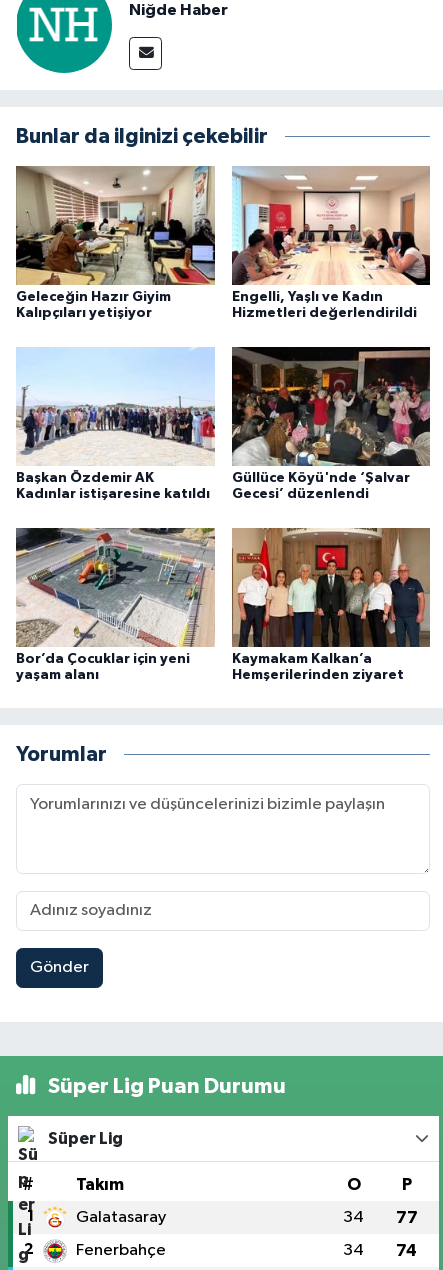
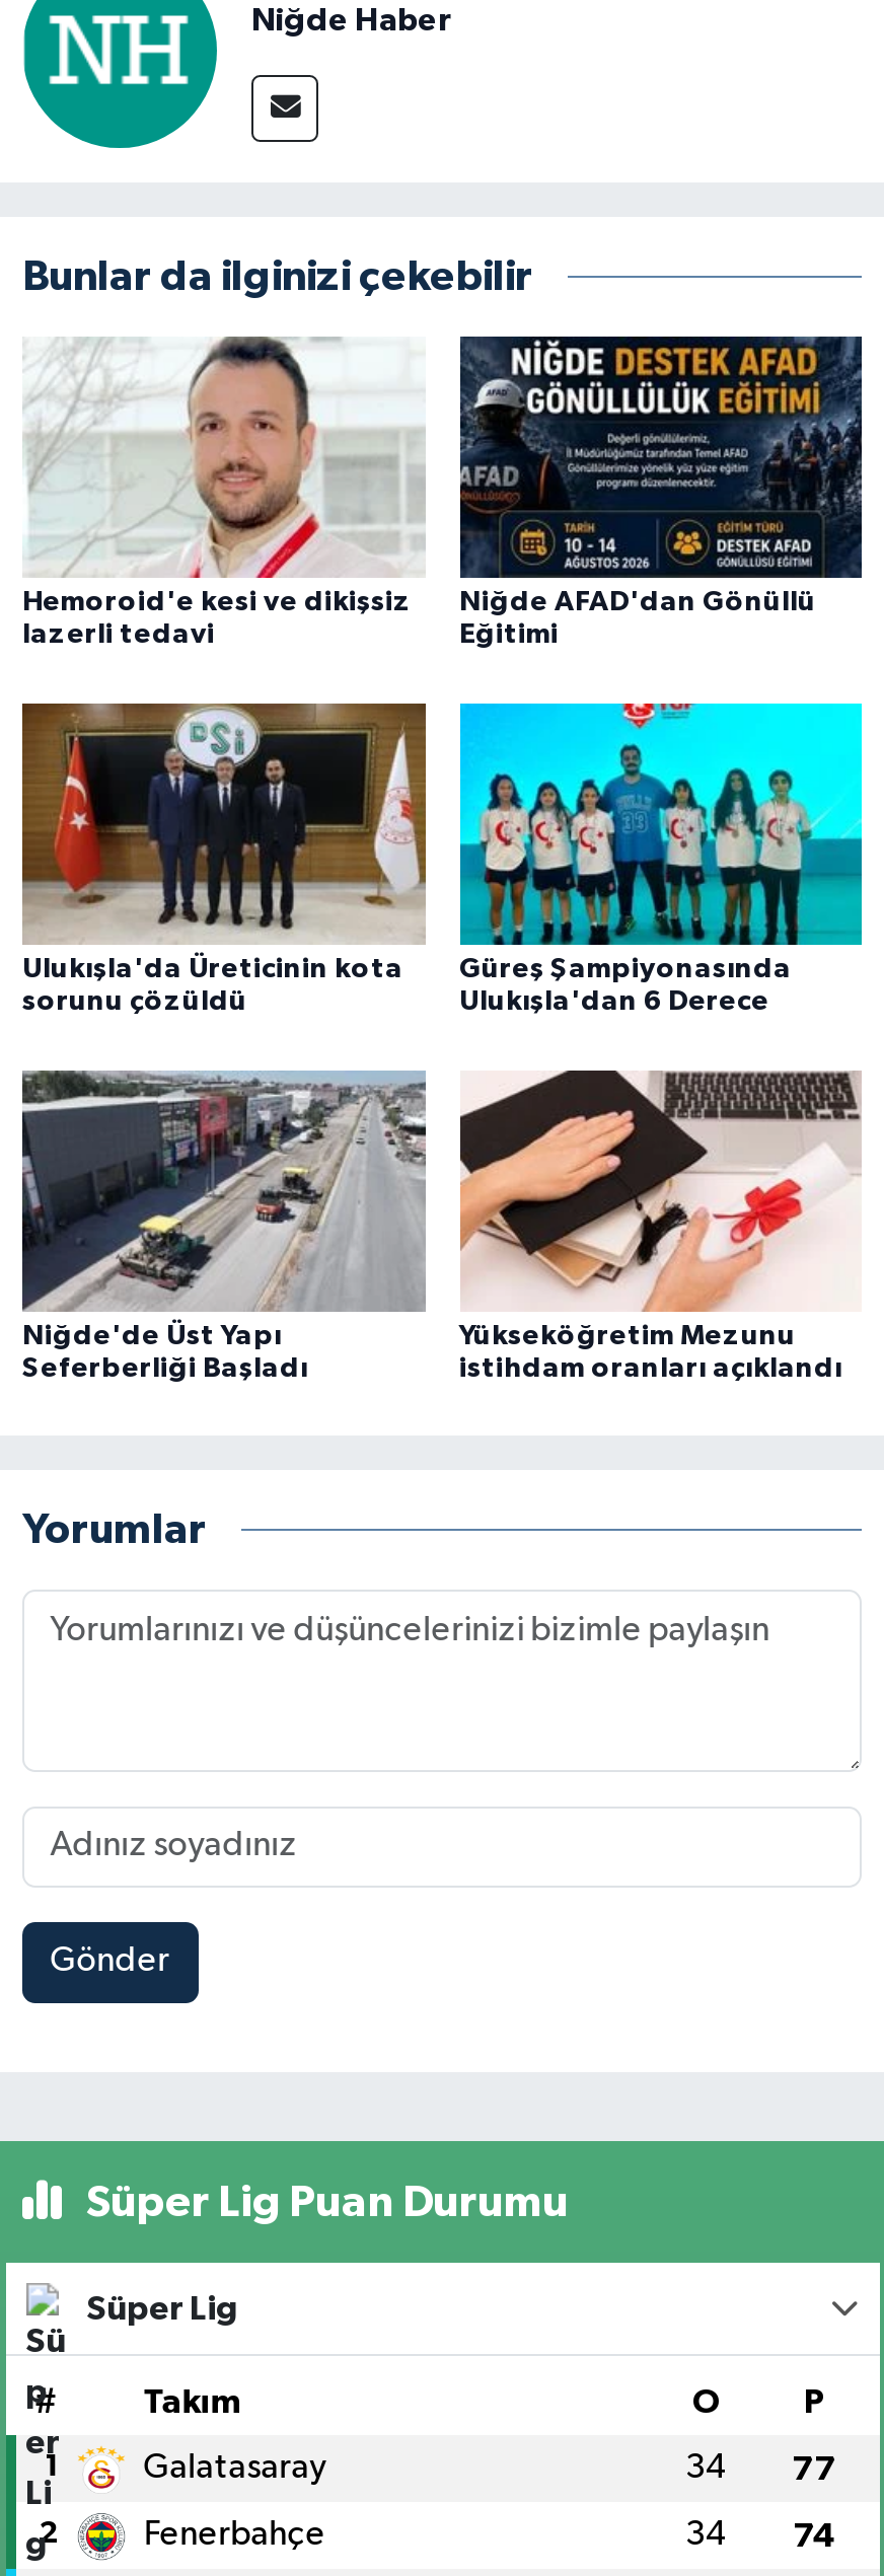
- [image]
- Geleceğin Hazır Giyim
- Kalıpçıları yetişiyor
+ [image]
+ Hemoroid'e kesi ve dikişsiz
+ lazerli tedavi

- [image]
- Engelli, Yaşlı ve Kadın
- Hizmetleri değerlendirildi
+ [image]
+ Niğde AFAD'dan Gönüllü
+ Eğitimi

- [image]
- Başkan Özdemir AK
- Kadınlar istişaresine katıldı
+ [image]
+ Ulukışla'da Üreticinin kota
+ sorunu çözüldü

- [image]
- Güllüce Köyü'nde ‘Şalvar
- Gecesi’ düzenlendi
+ [image]
+ Güreş Şampiyonasında
+ Ulukışla'dan 6 Derece

- [image]
- Bor’da Çocuklar için yeni
- yaşam alanı
+ [image]
+ Niğde'de Üst Yapı
+ Seferberliği Başladı

- [image]
- Kaymakam Kalkan’a
- Hemşerilerinden ziyaret
+ [image]
+ Yükseköğretim Mezunu
+ istihdam oranları açıklandı
